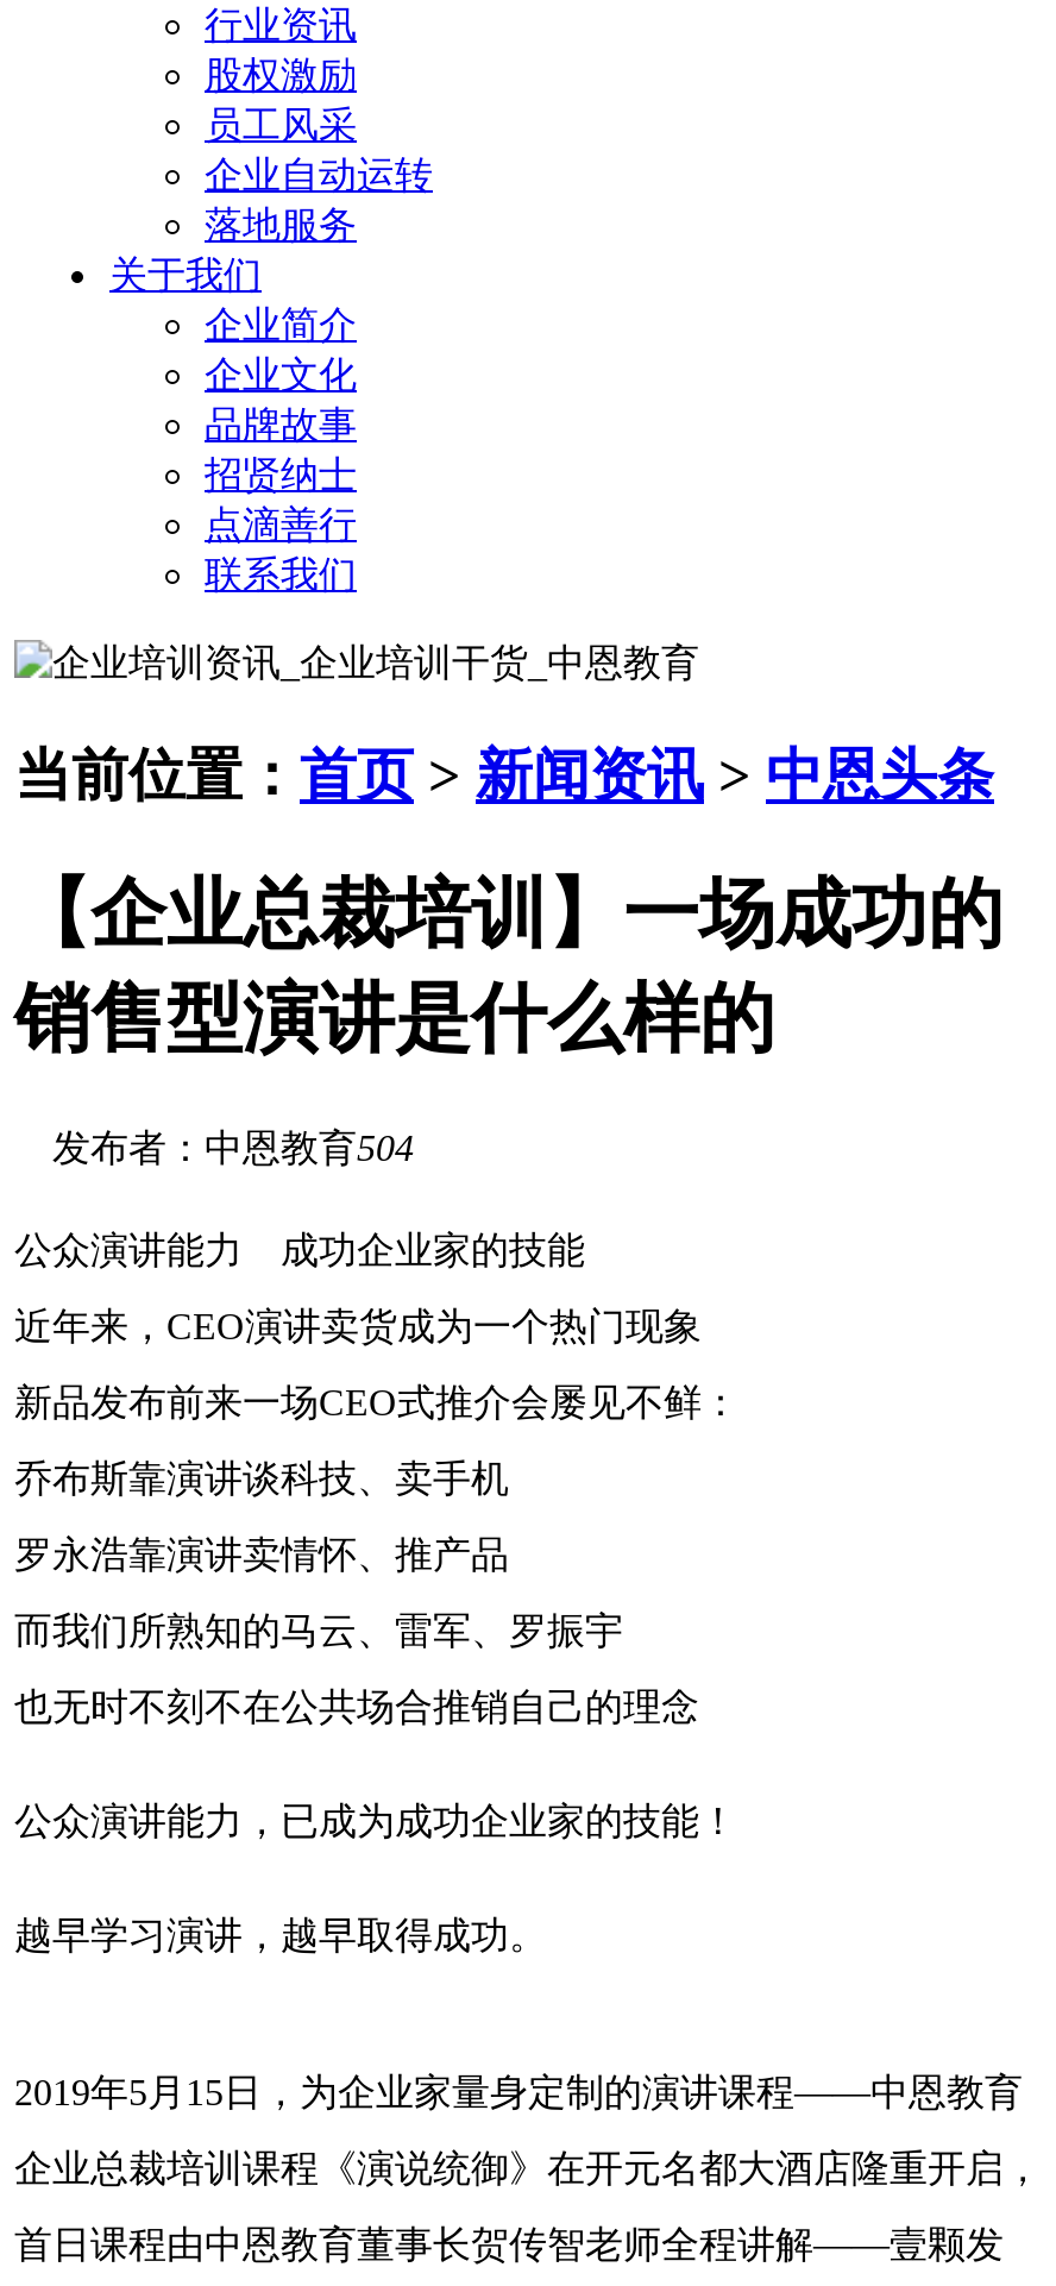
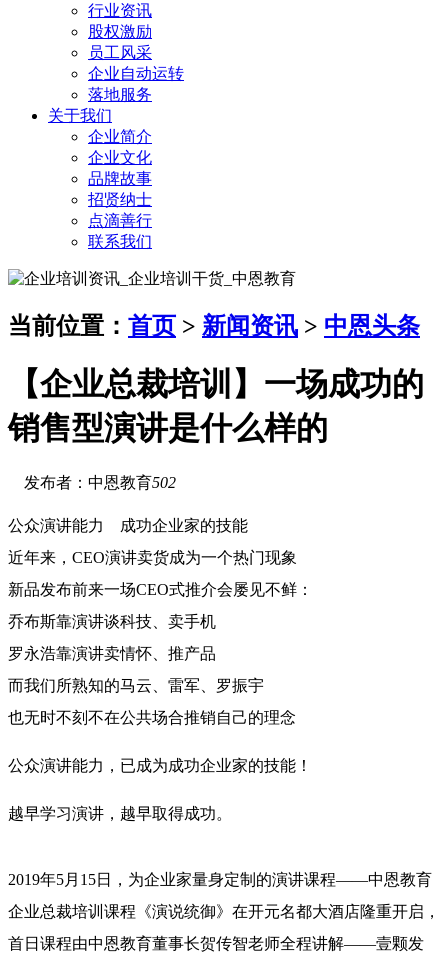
- 发布者：中恩教育504
+ 发布者：中恩教育502
